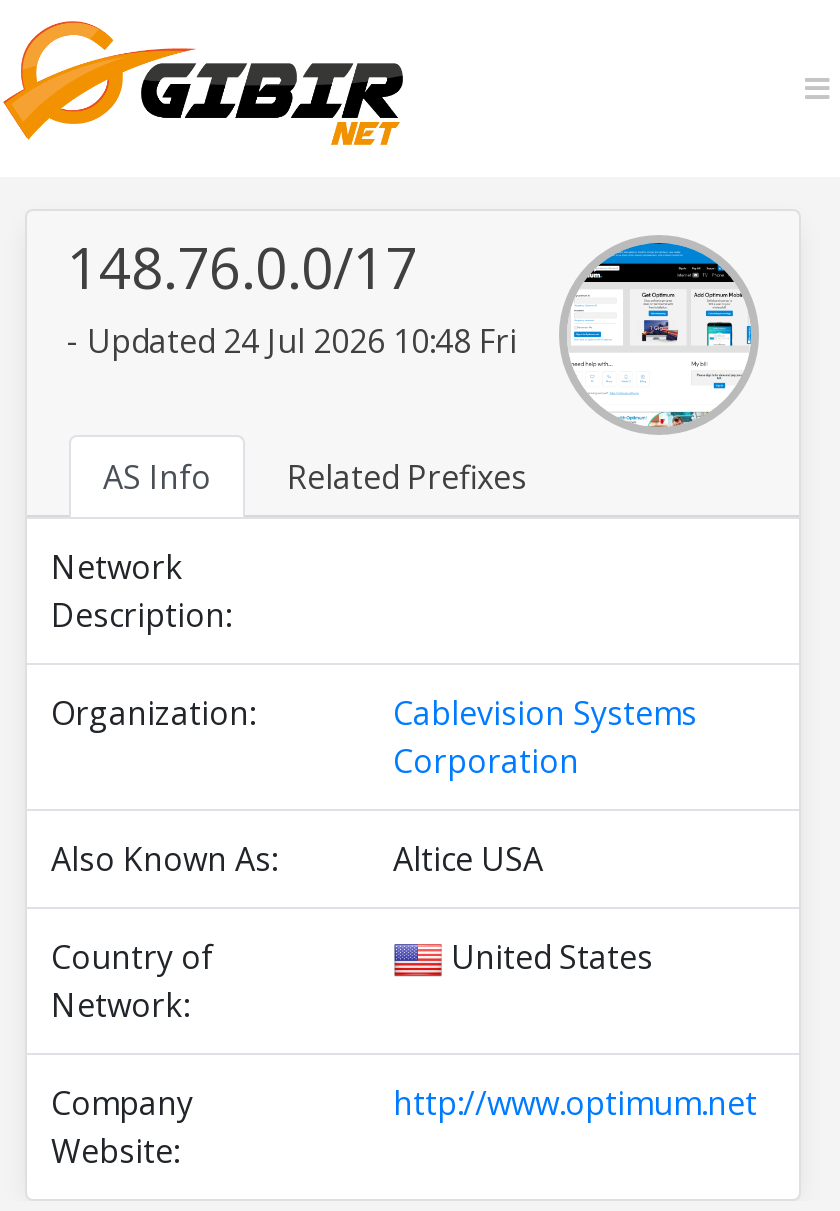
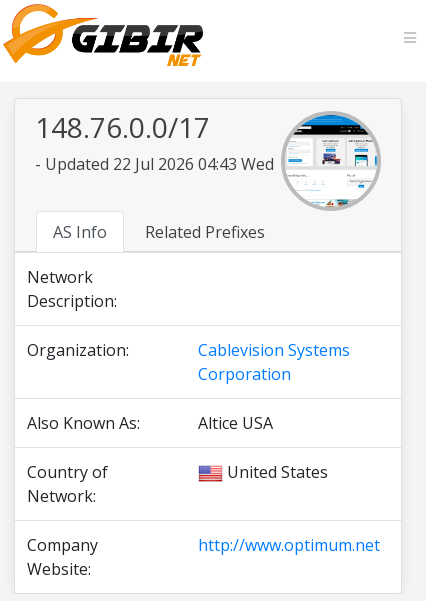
- - Updated 24 Jul 2026 10:48 Fri
+ - Updated 22 Jul 2026 04:43 Wed
